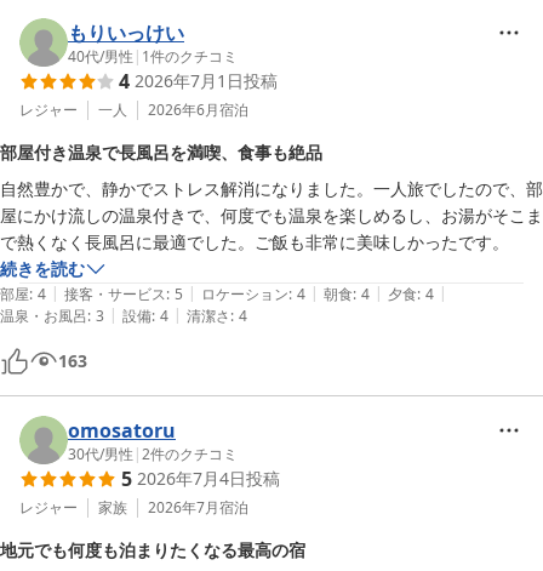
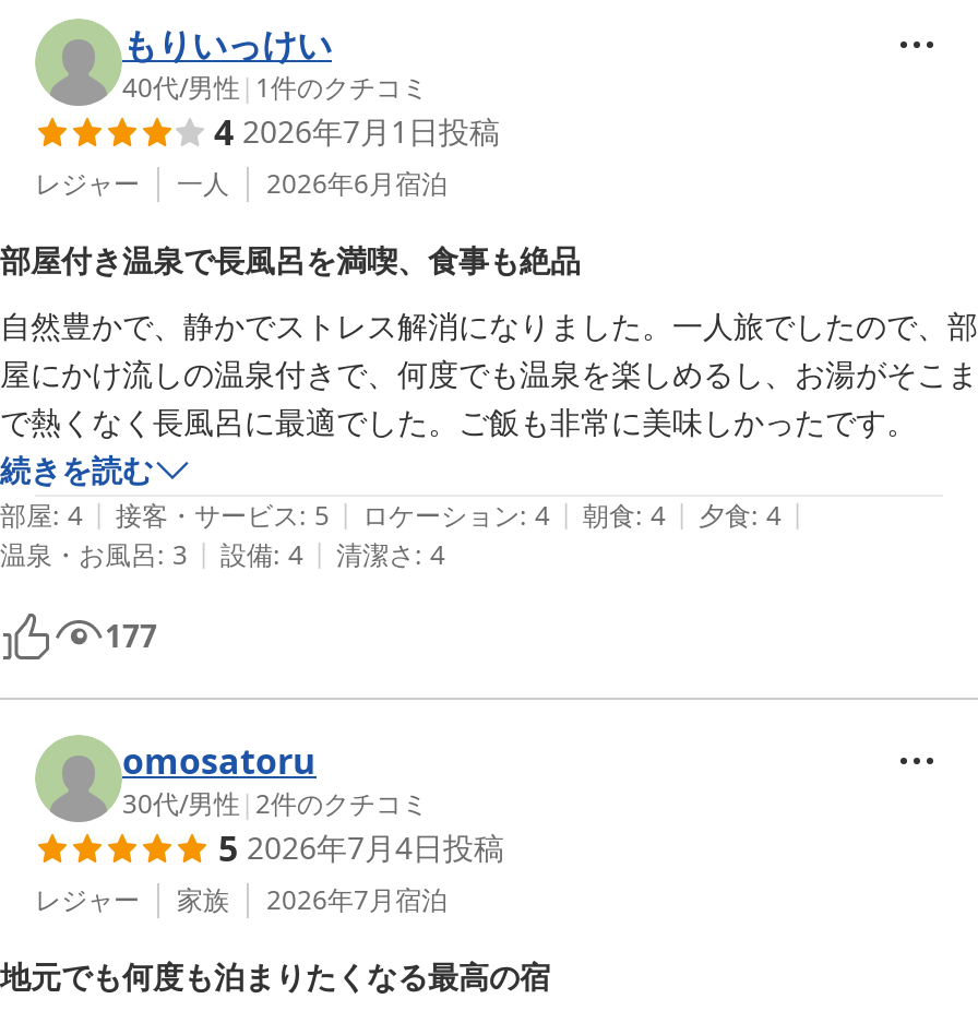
- 163
+ 177
